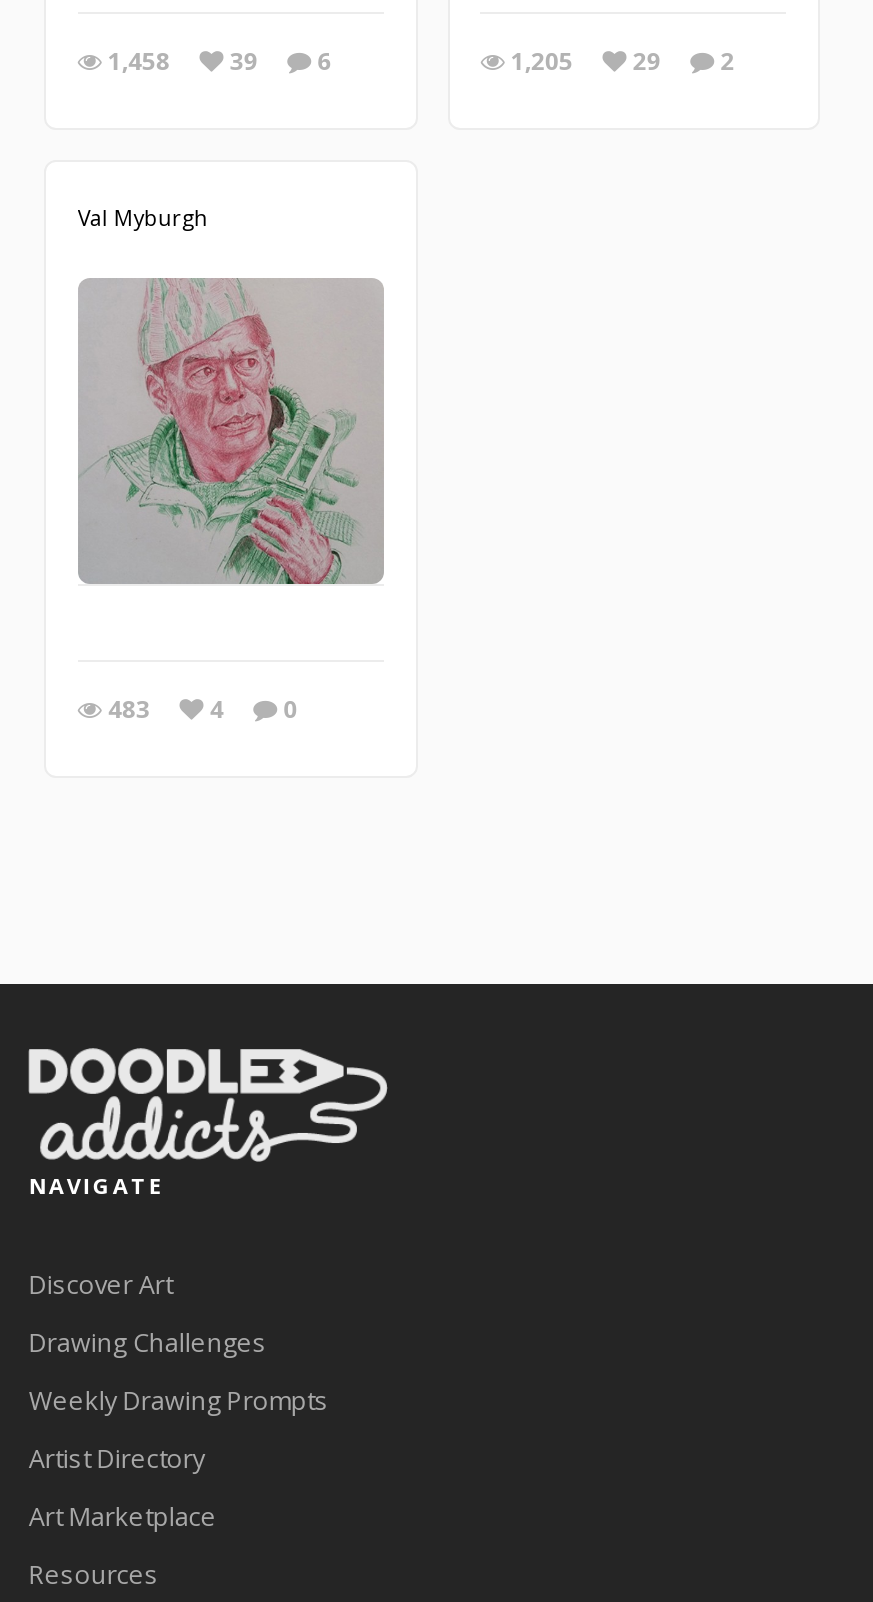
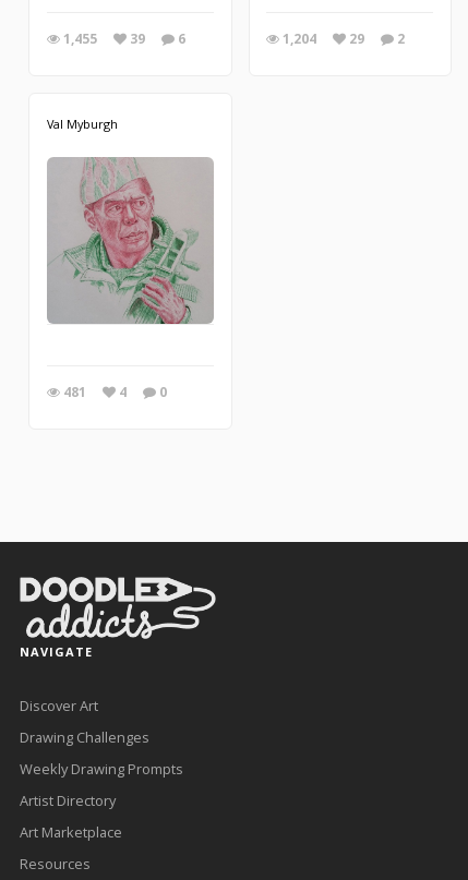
- 1,458 39 6
+ 1,455 39 6

- 1,205 29 2
+ 1,204 29 2

- 483 4 0
+ 481 4 0
